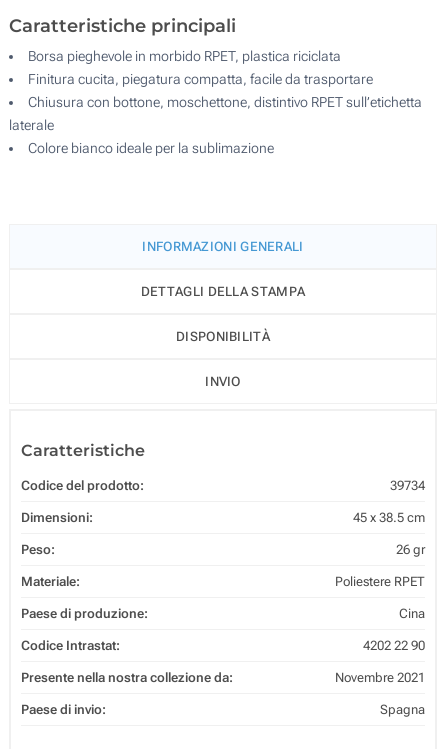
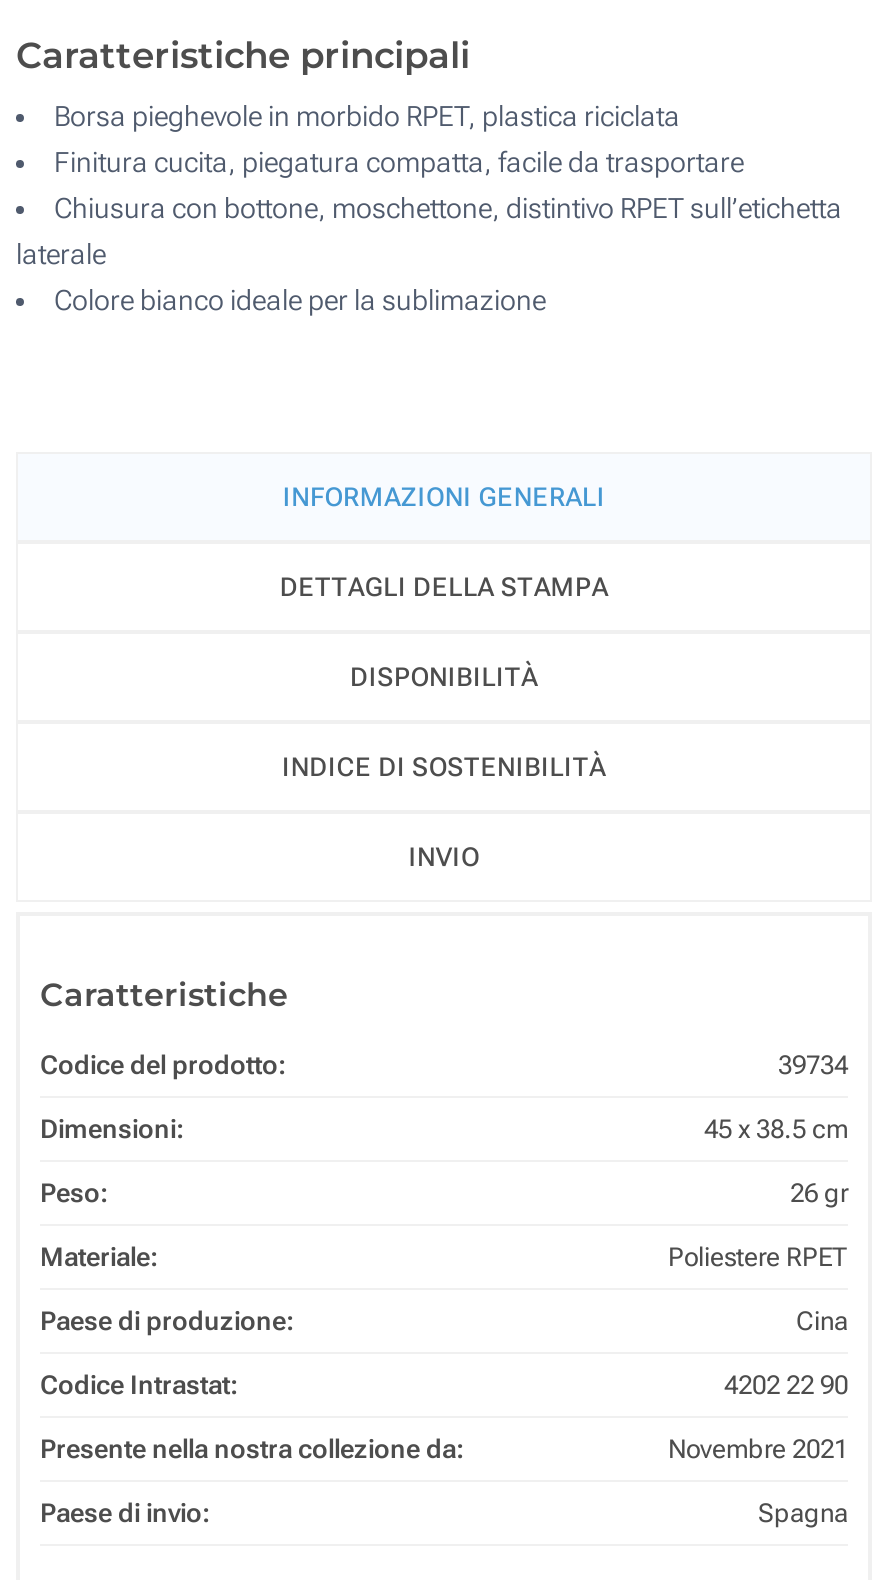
+ INDICE DI SOSTENIBILITÀ
